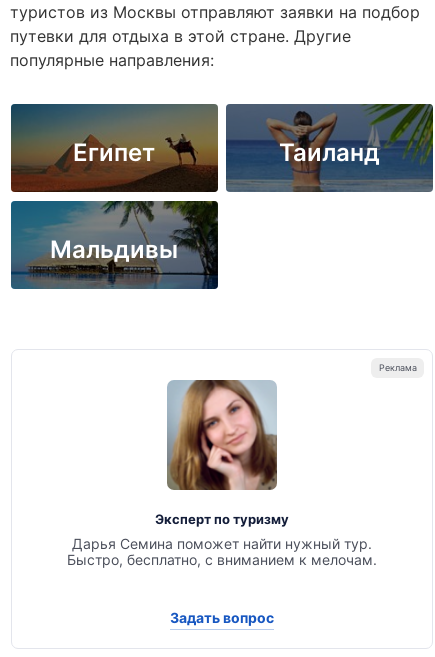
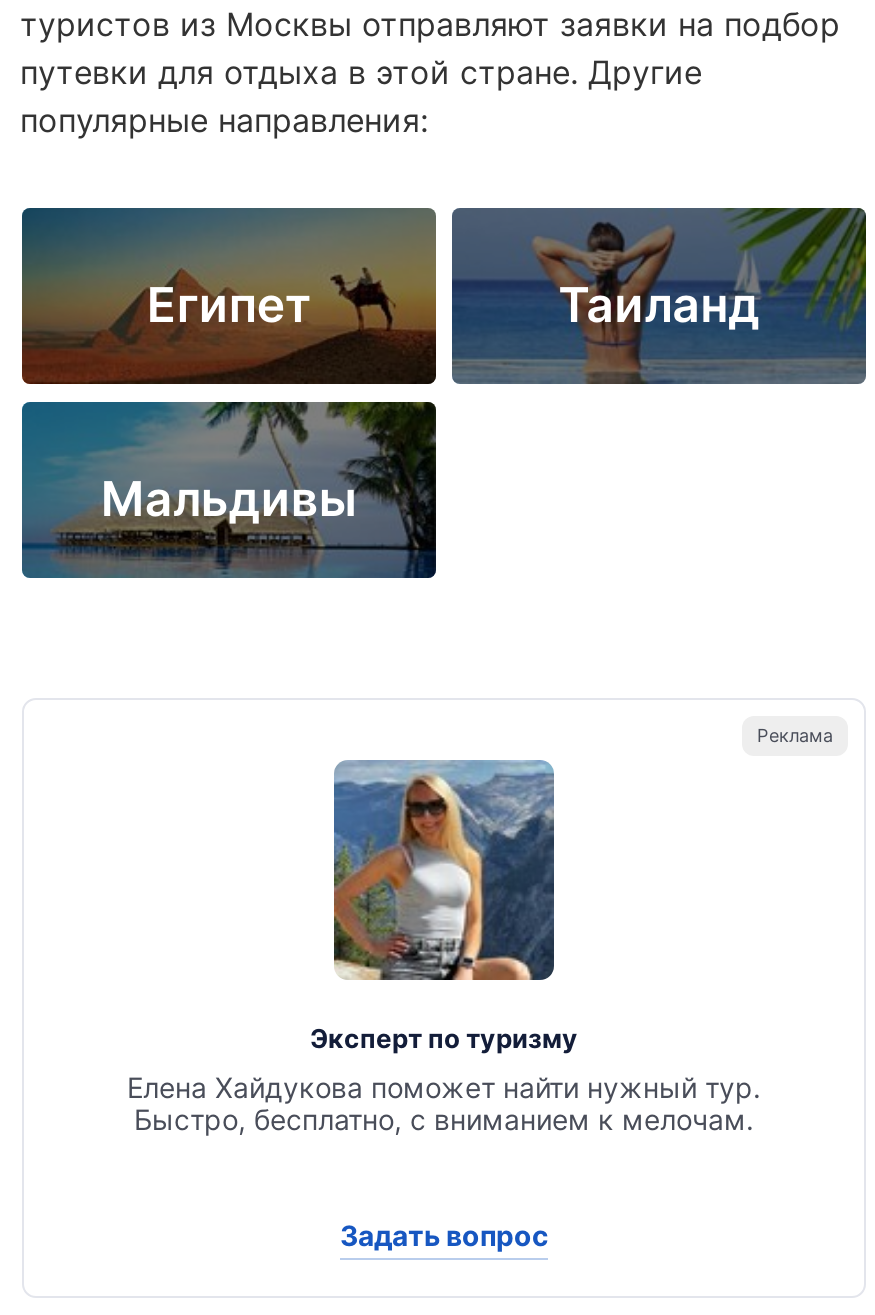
- [image]
+ [image]

- Дарья Семина поможет найти нужный тур.
+ Елена Хайдукова поможет найти нужный тур.
